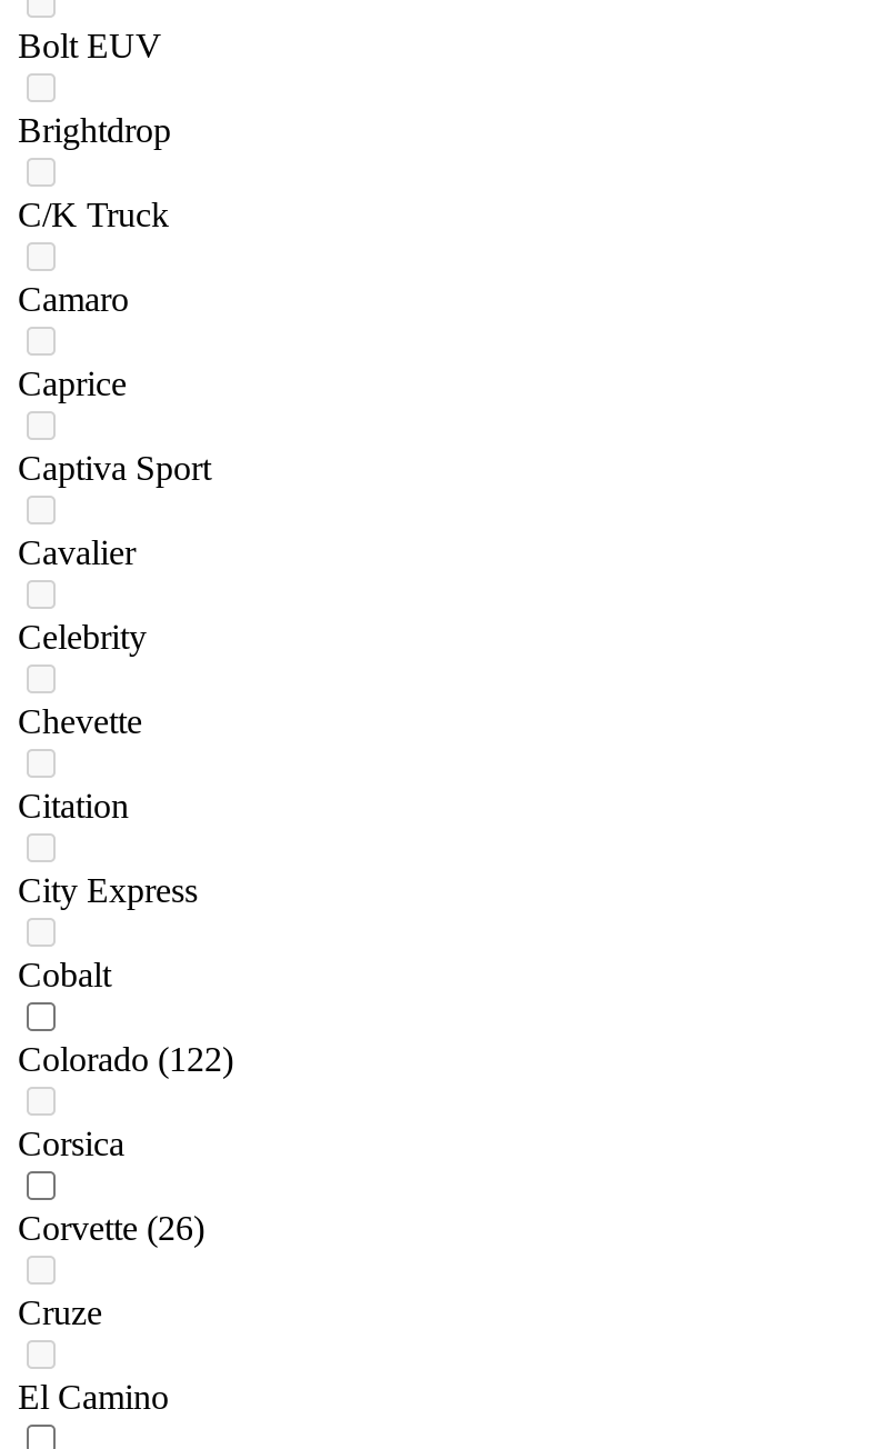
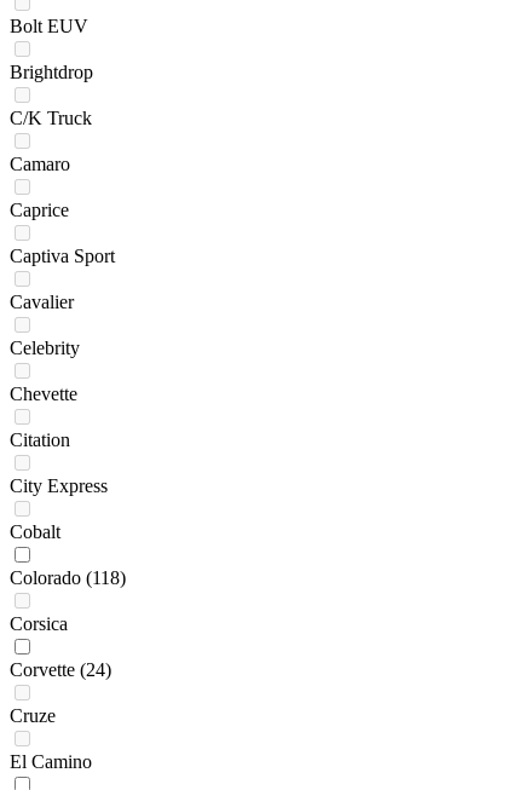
- Colorado (122)
+ Colorado (118)

- Corvette (26)
+ Corvette (24)
